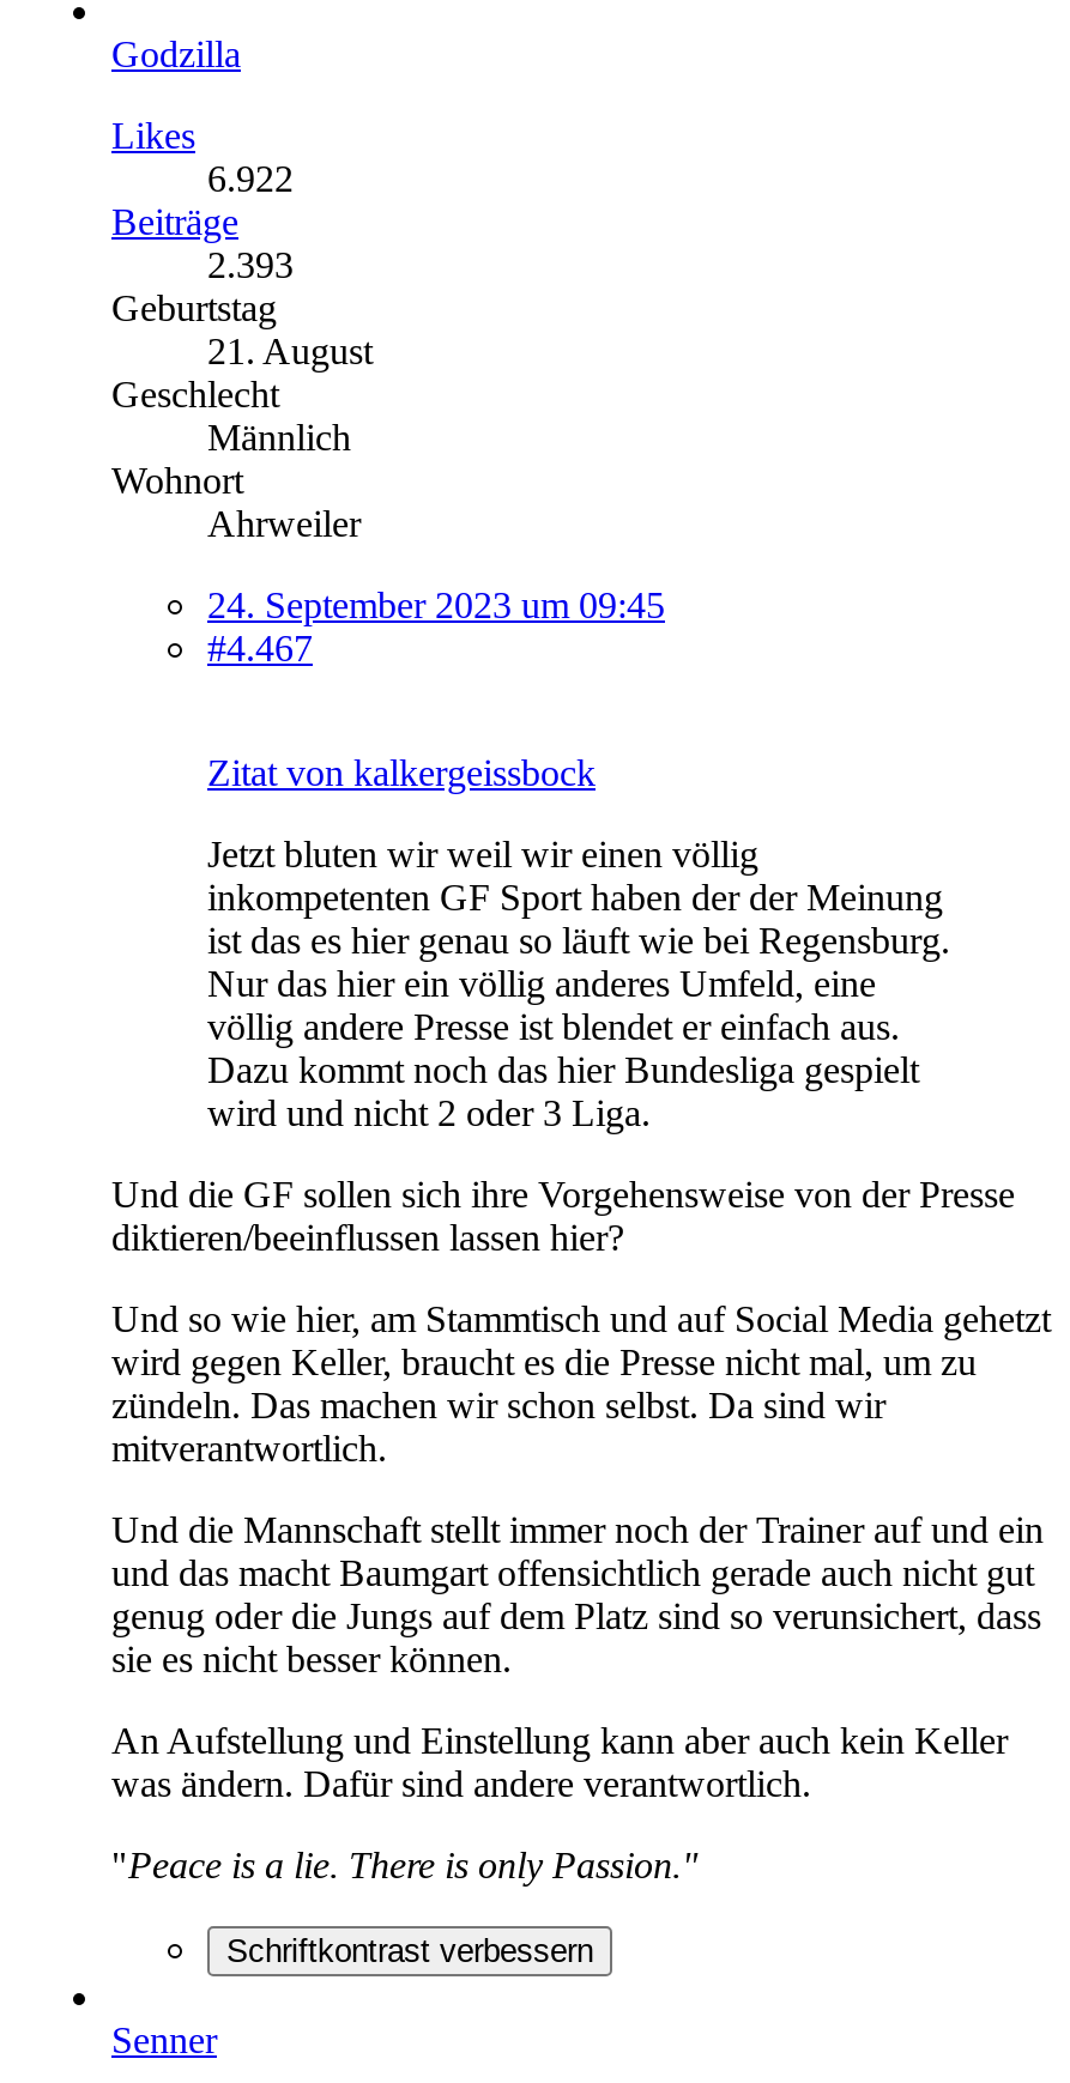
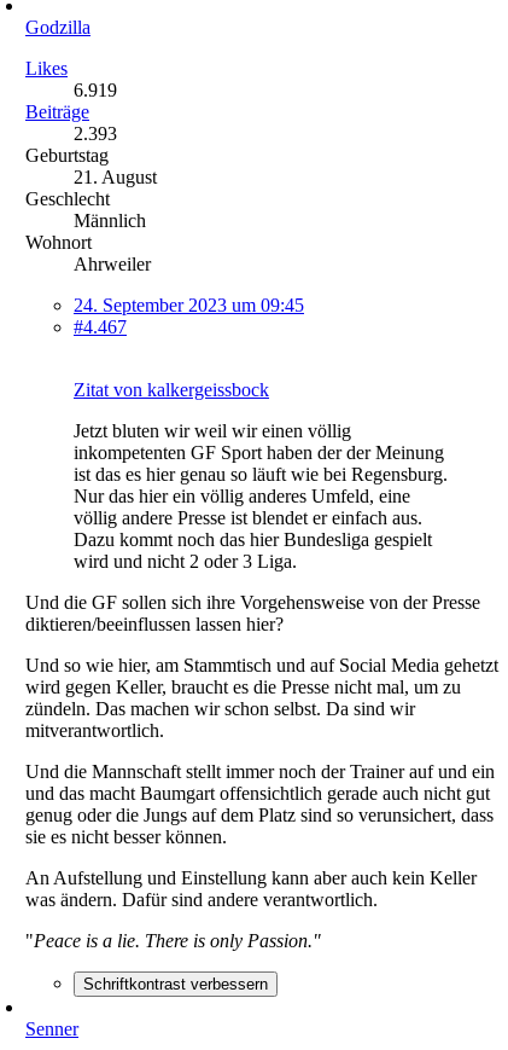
- 6.922
+ 6.919
